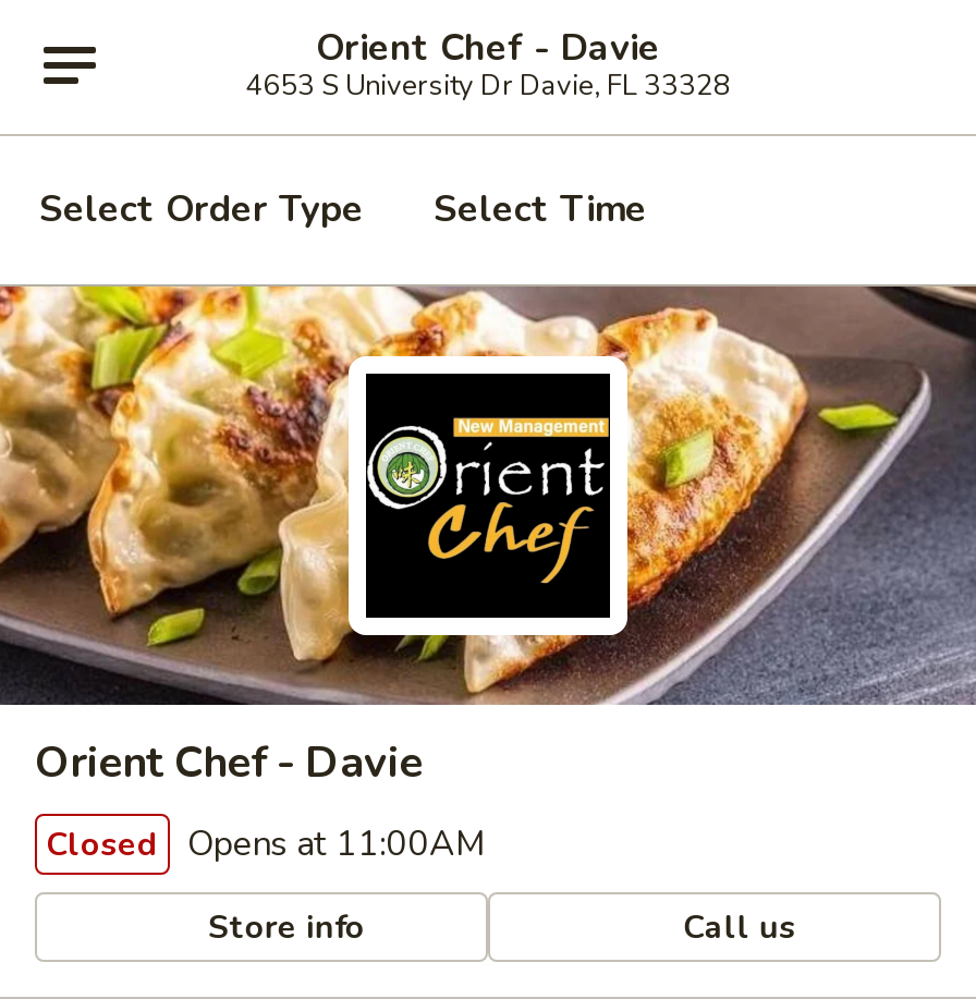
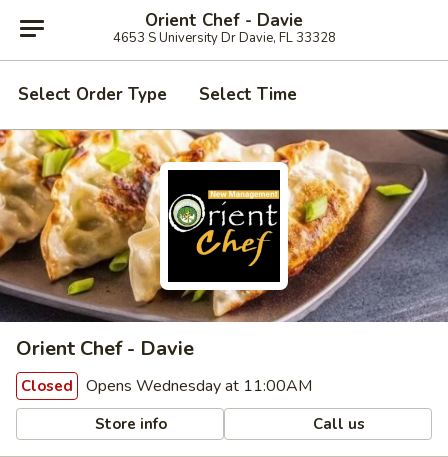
- Closed Opens at 11:00AM
+ Closed Opens Wednesday at 11:00AM
